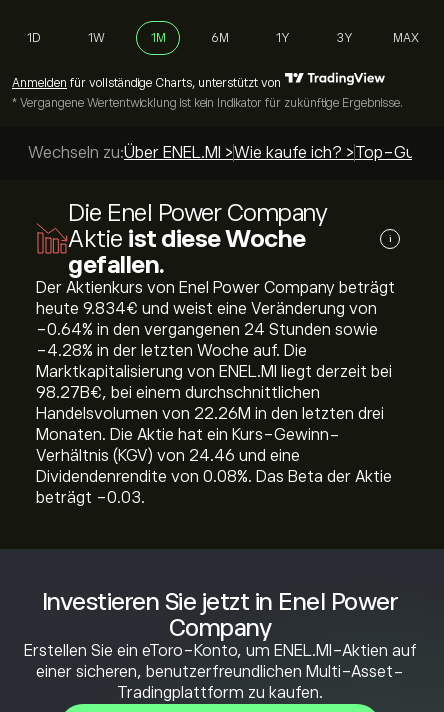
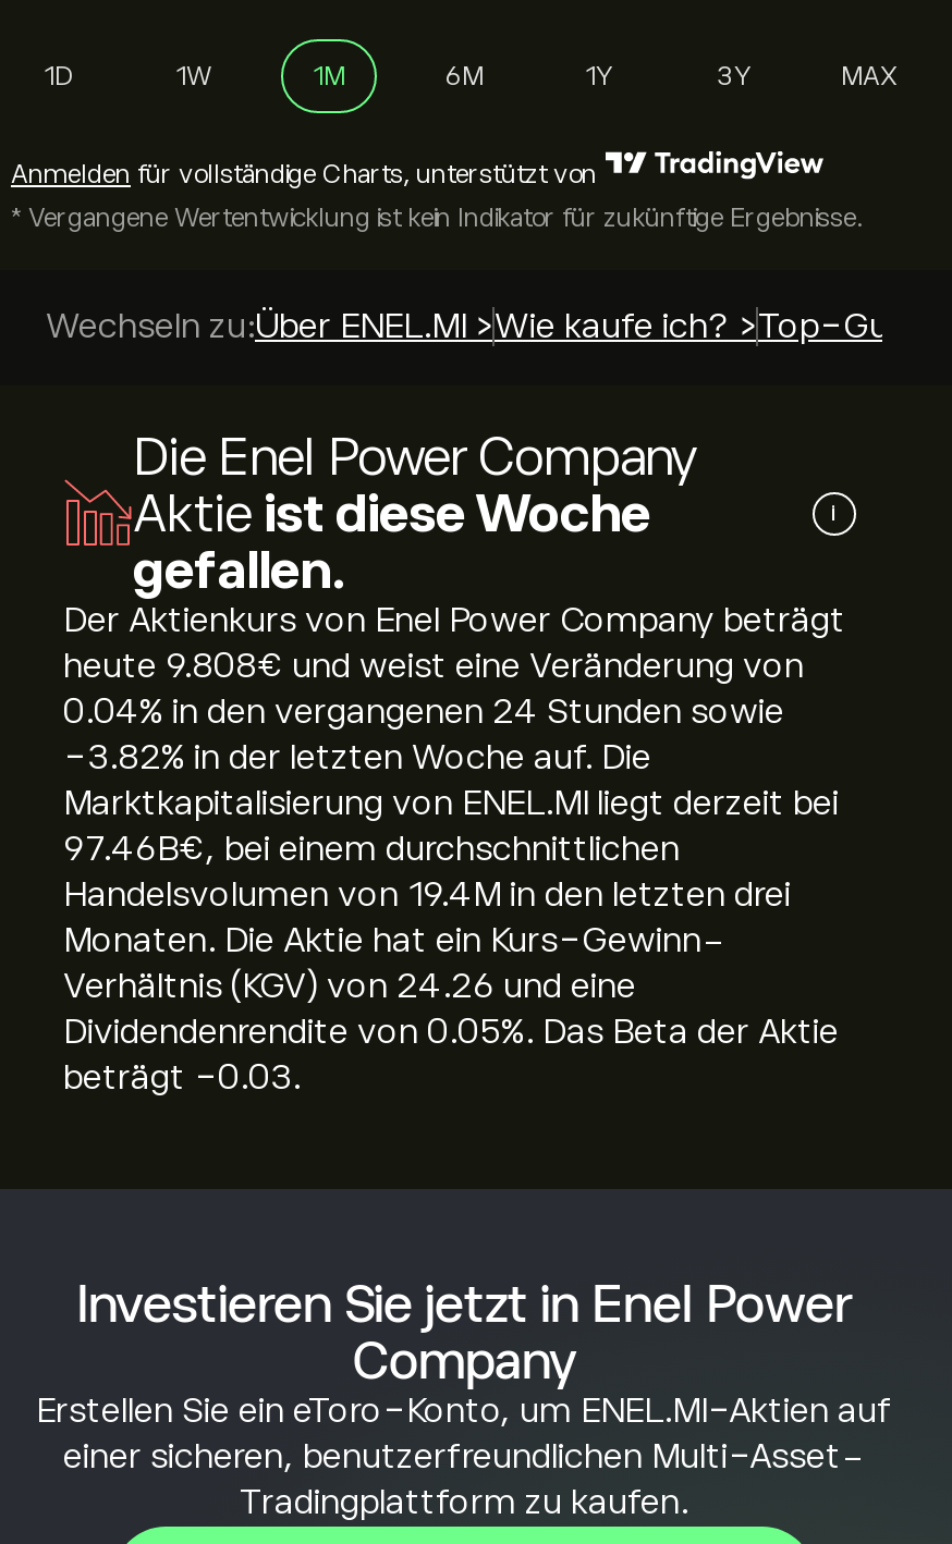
- heute 9.834€ und weist eine Veränderung von
+ heute 9.808€ und weist eine Veränderung von

- -0.64% in den vergangenen 24 Stunden sowie
+ 0.04% in den vergangenen 24 Stunden sowie

- -4.28% in der letzten Woche auf. Die
+ -3.82% in der letzten Woche auf. Die

- 98.27B€, bei einem durchschnittlichen
+ 97.46B€, bei einem durchschnittlichen

- Handelsvolumen von 22.26M in den letzten drei
+ Handelsvolumen von 19.4M in den letzten drei

- Verhältnis (KGV) von 24.46 und eine
+ Verhältnis (KGV) von 24.26 und eine

- Dividendenrendite von 0.08%. Das Beta der Aktie
+ Dividendenrendite von 0.05%. Das Beta der Aktie
